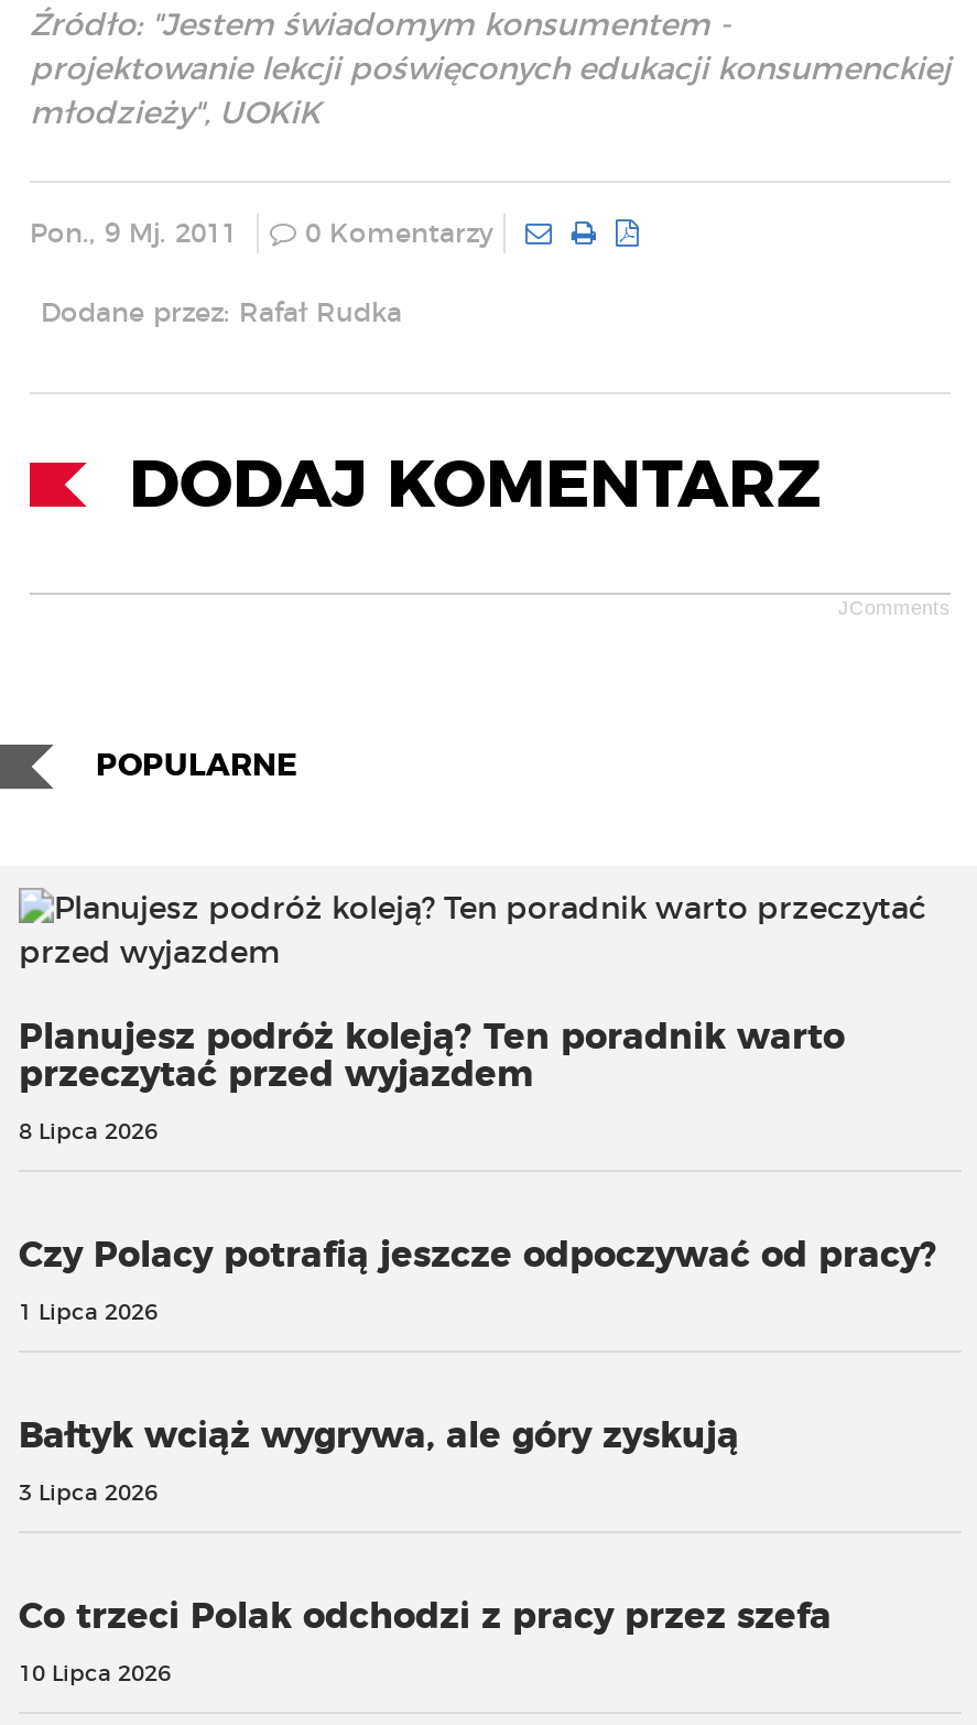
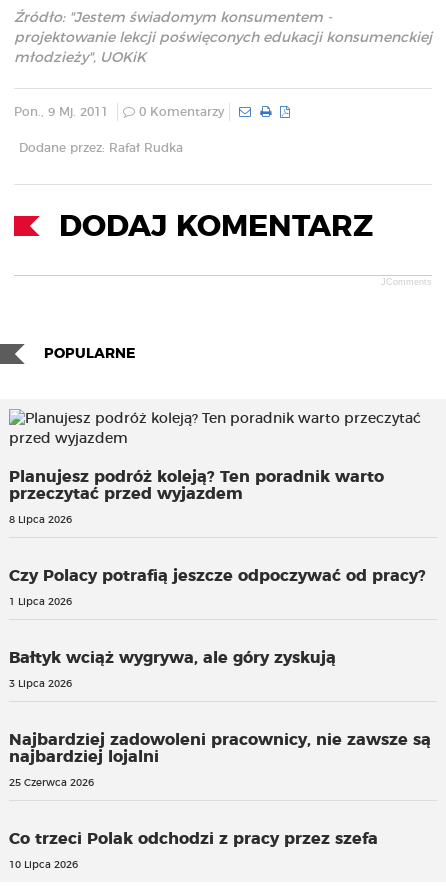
+ Najbardziej zadowoleni pracownicy, nie zawsze są
+ najbardziej lojalni
+ 25 Czerwca 2026
